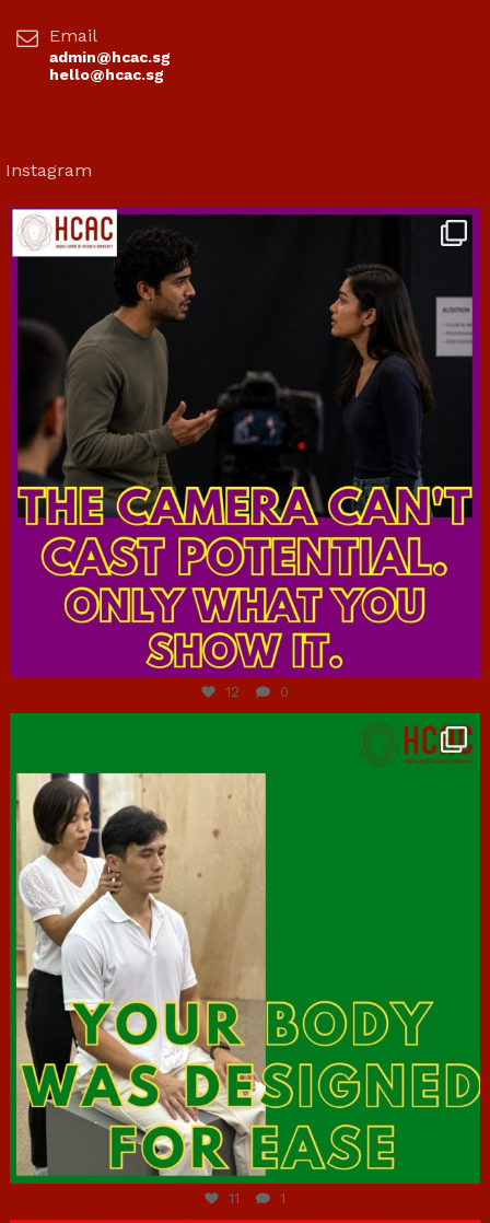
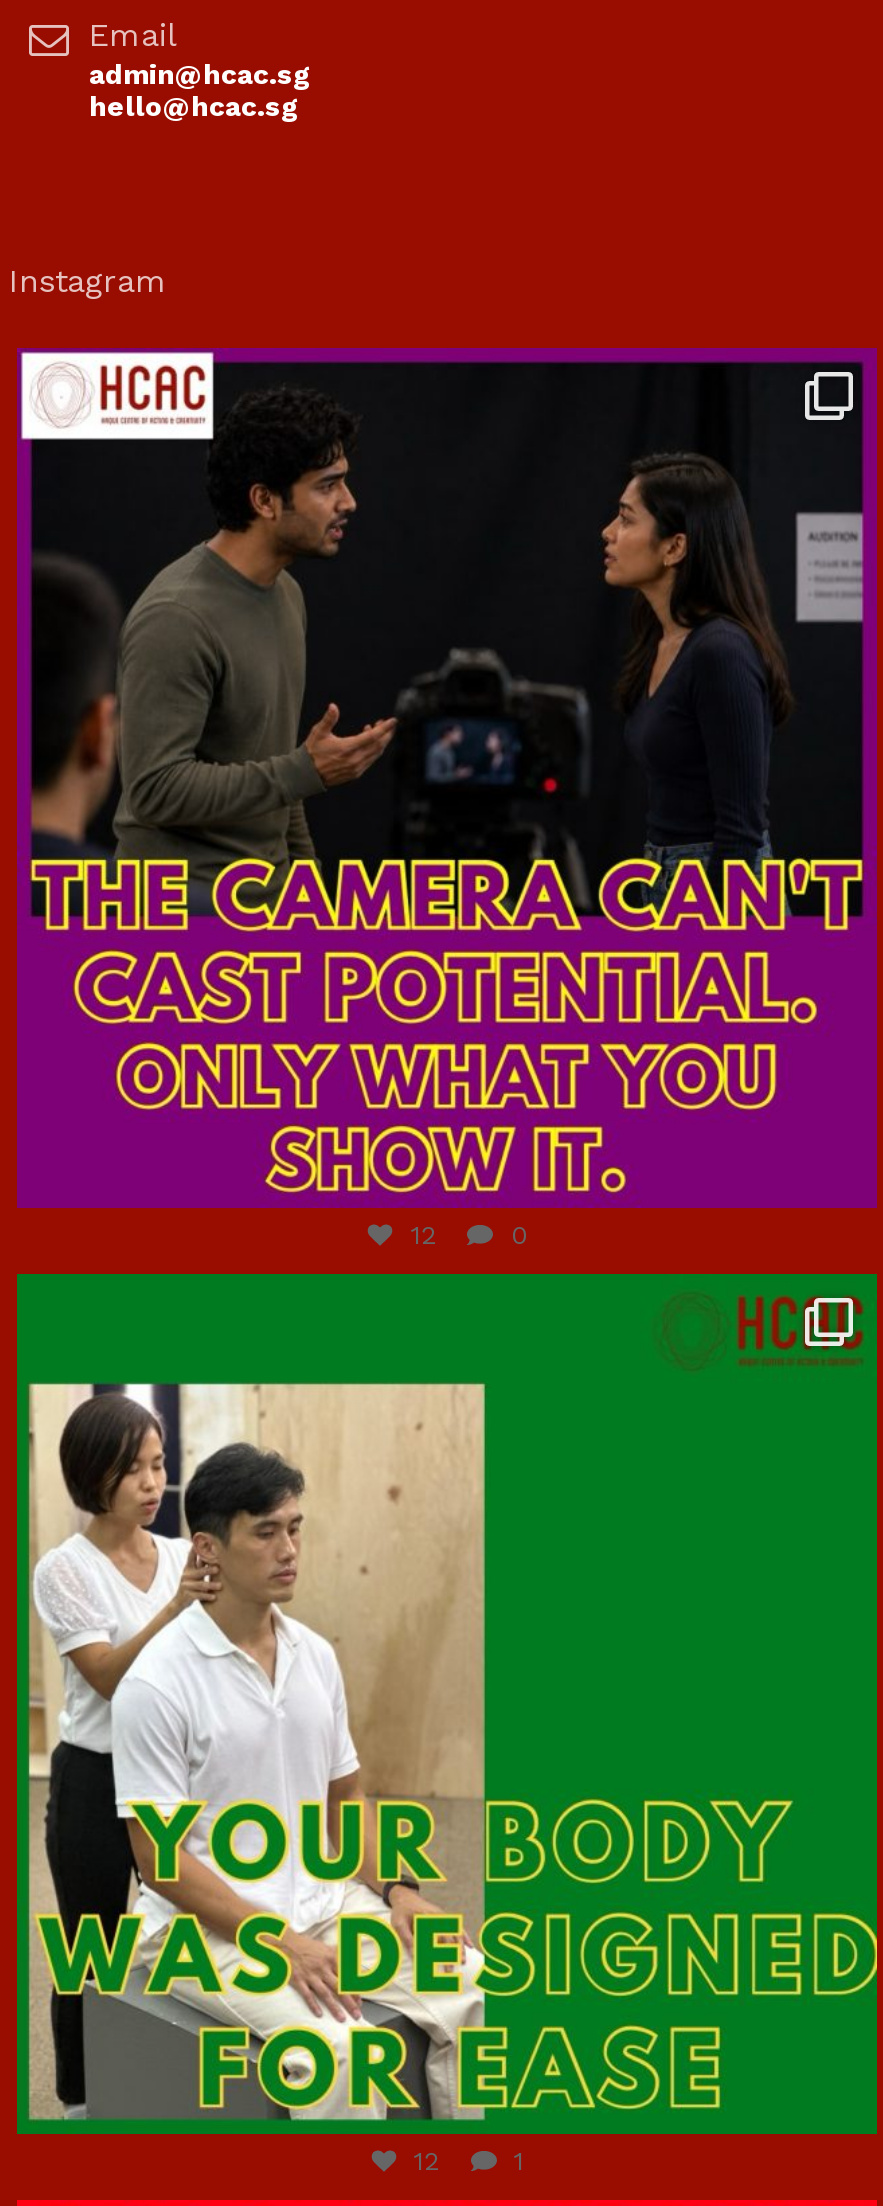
- 11
+ 12
